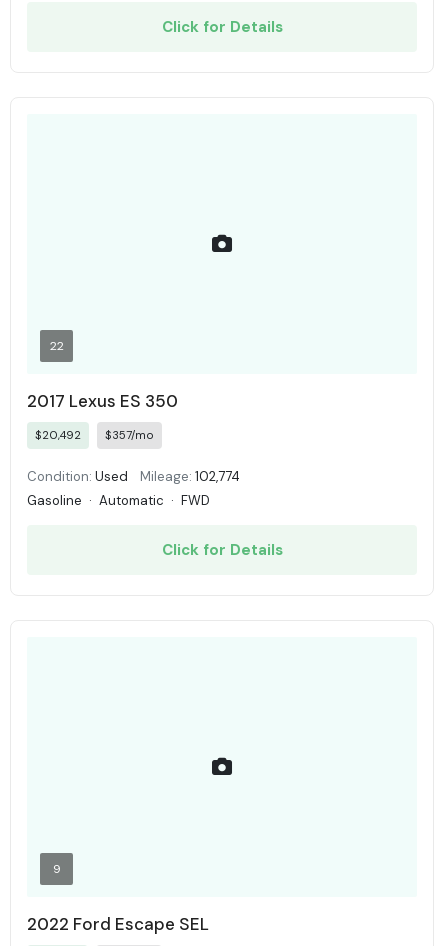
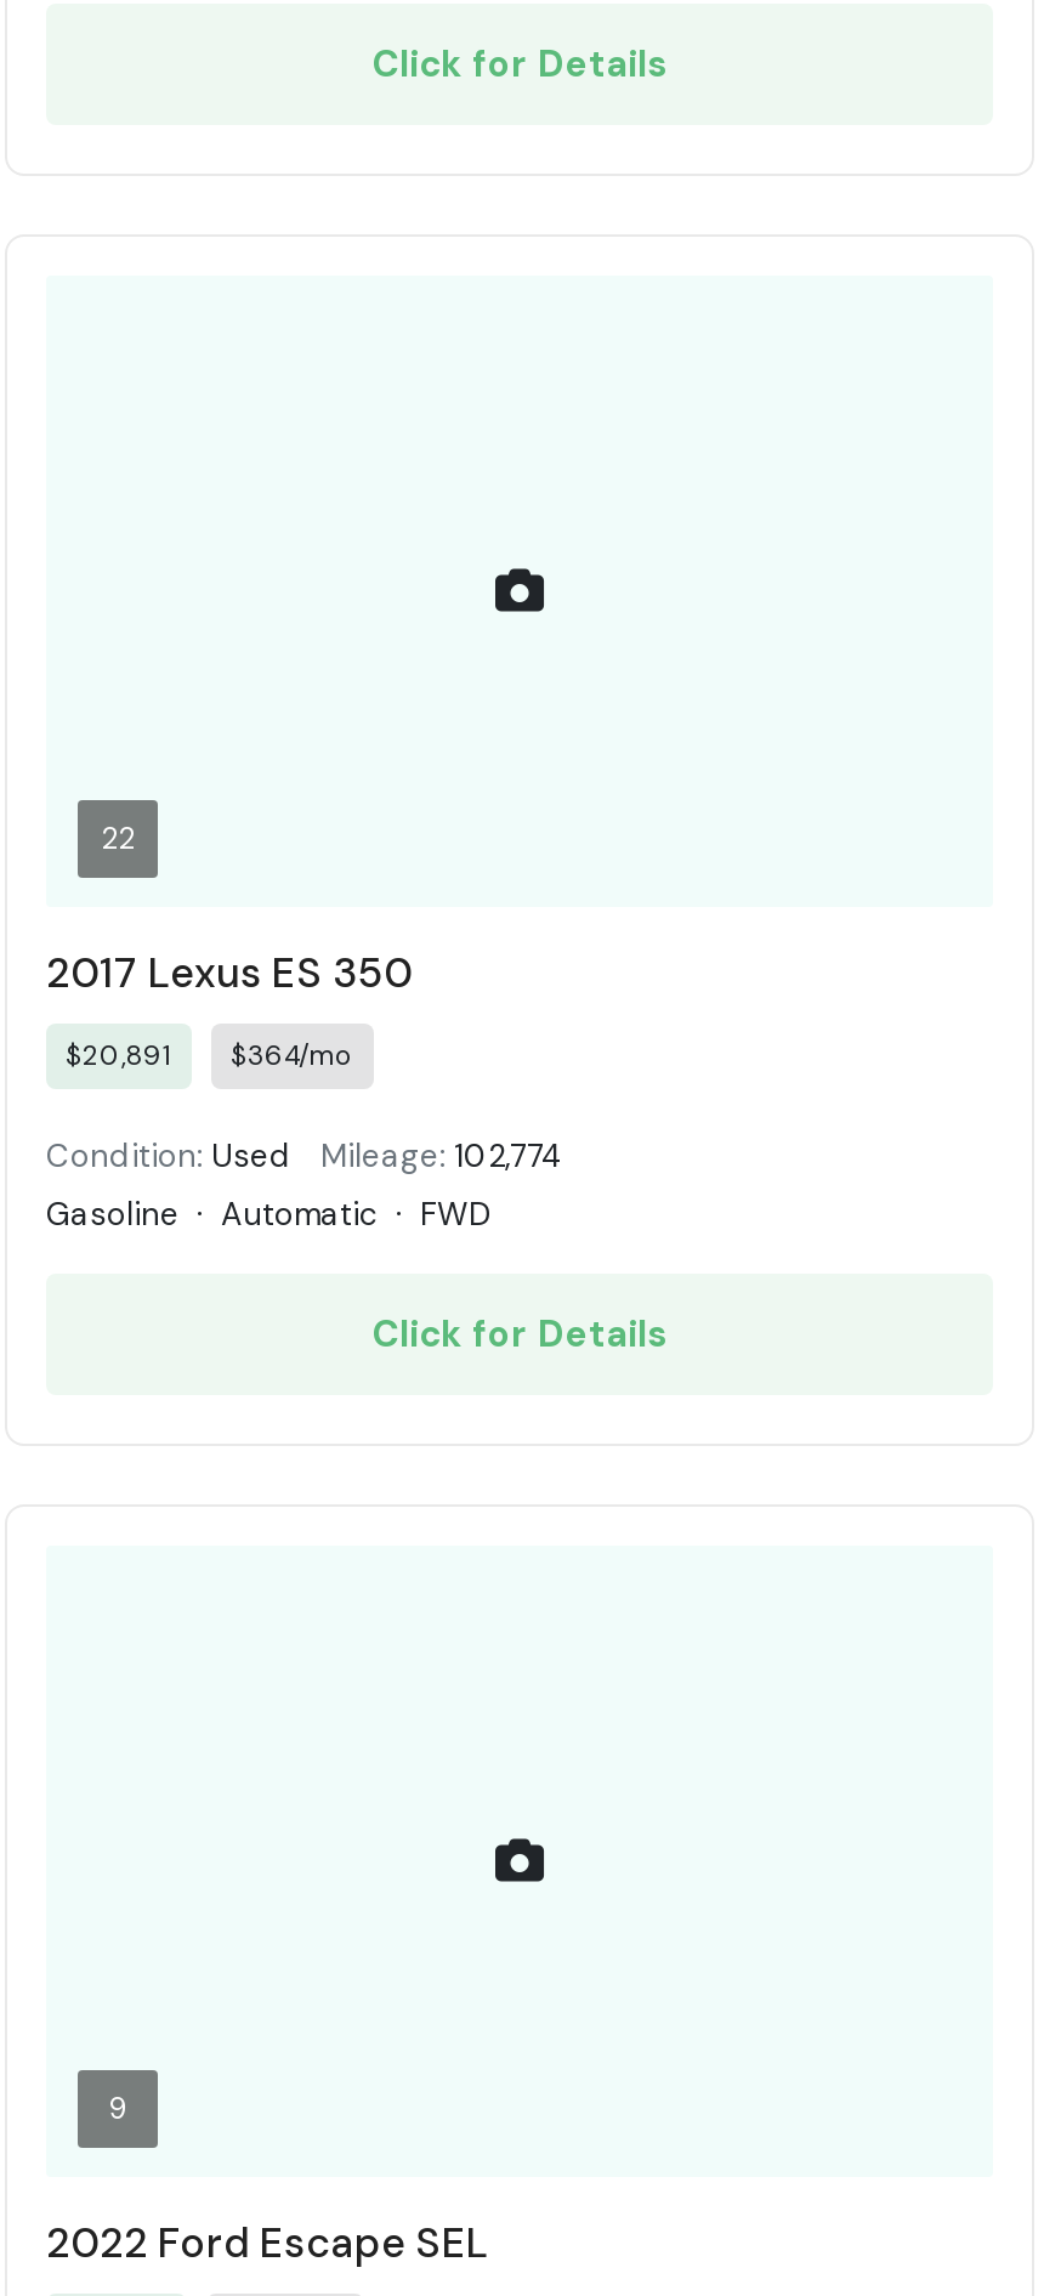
- $20,492
- $357/mo
+ $20,891
+ $364/mo
